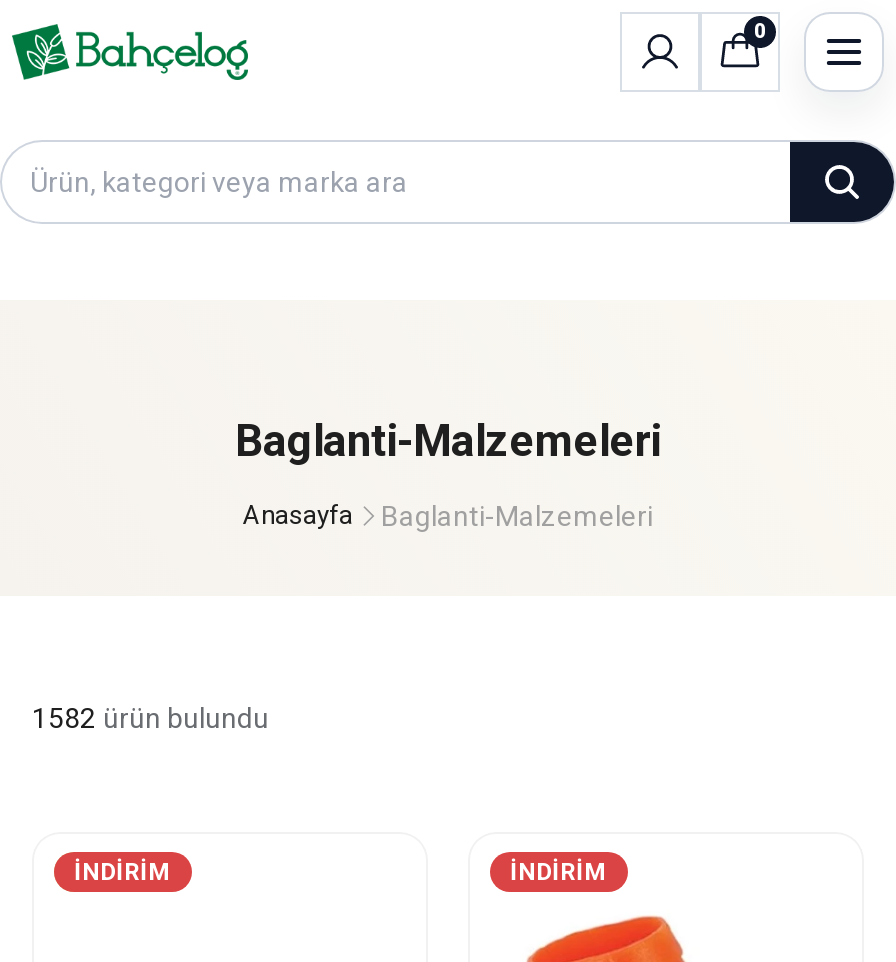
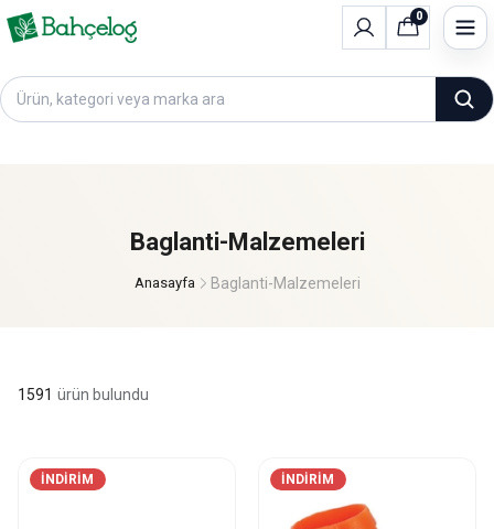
- 1582 ürün bulundu
+ 1591 ürün bulundu
